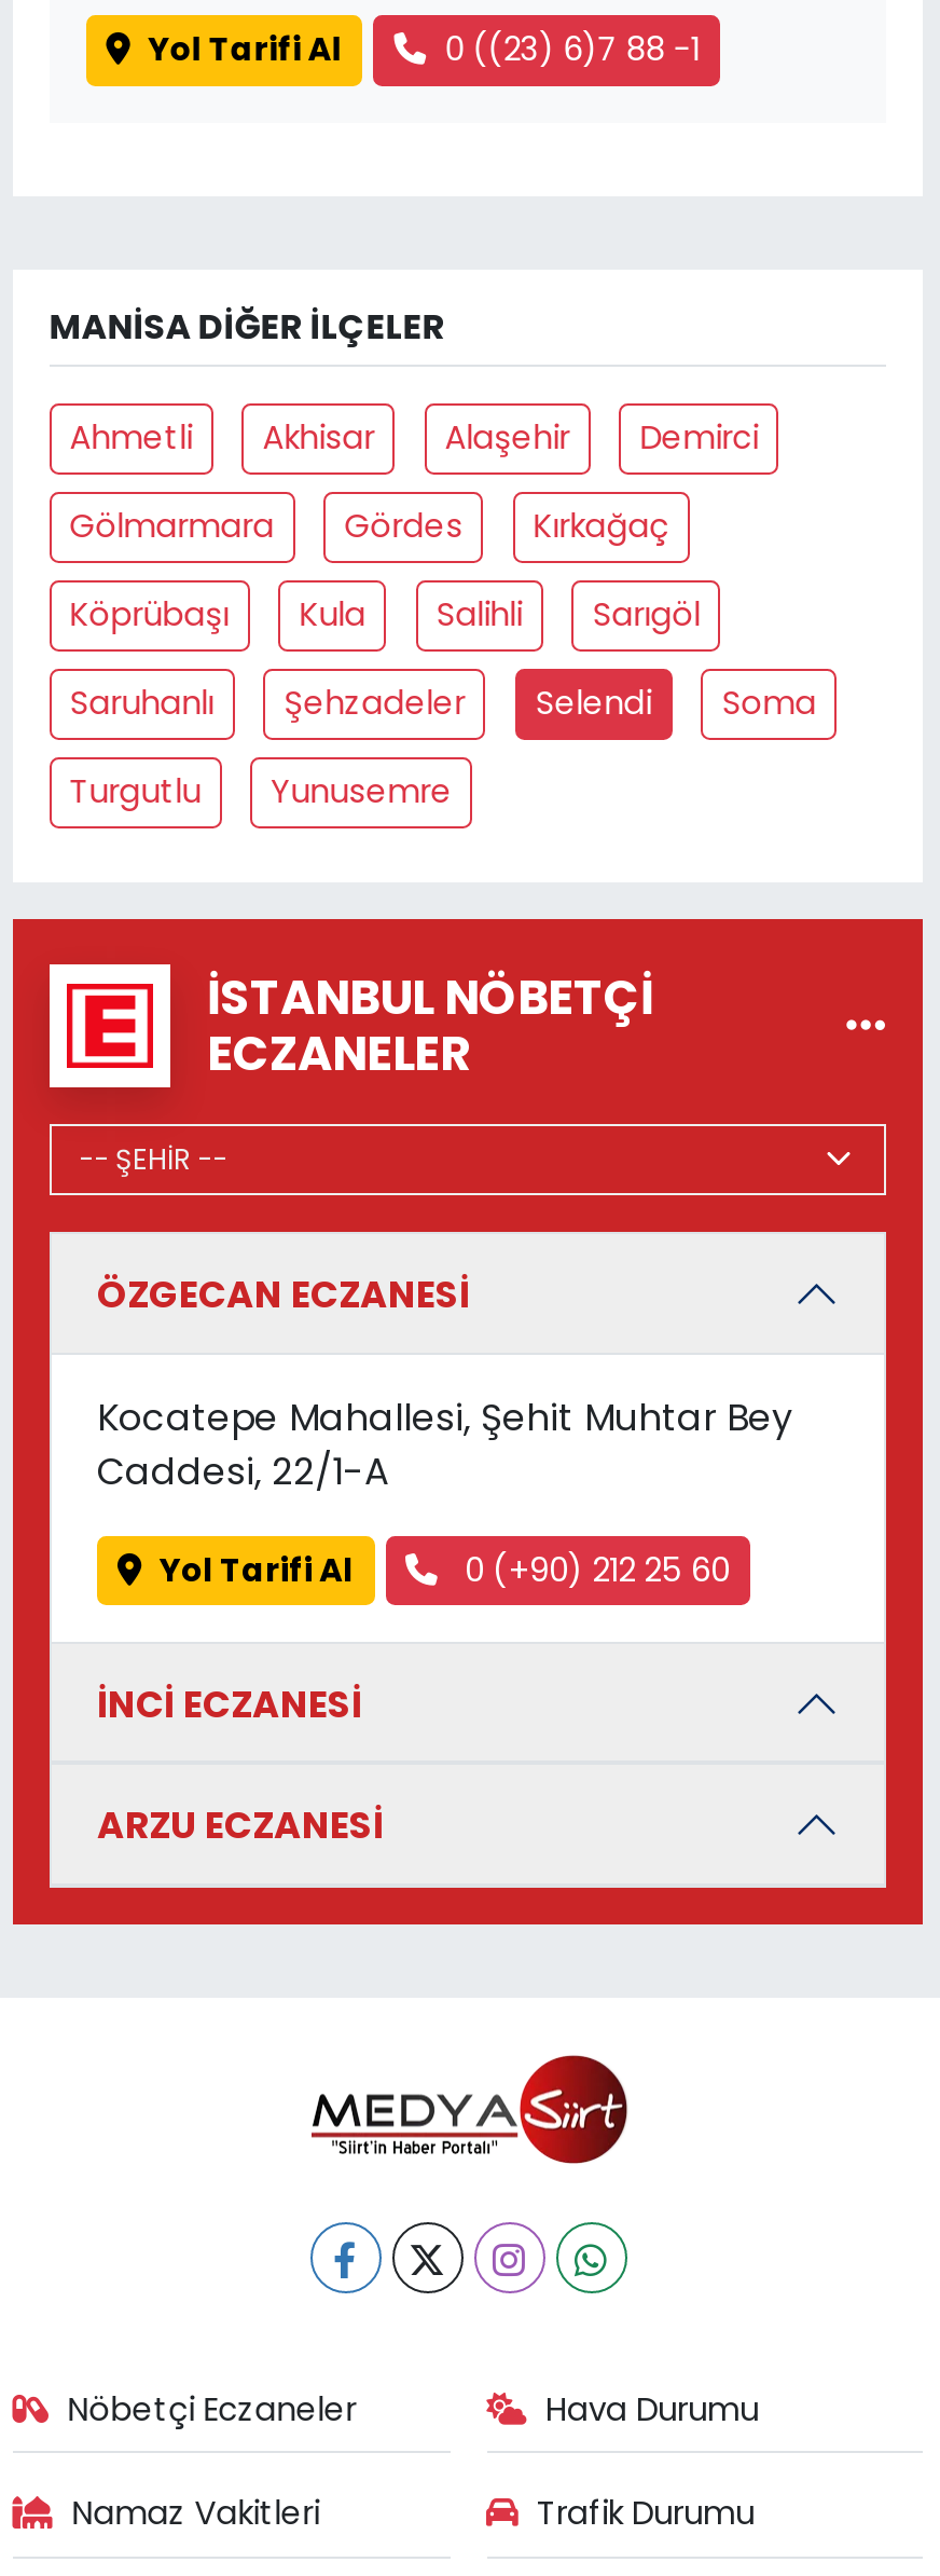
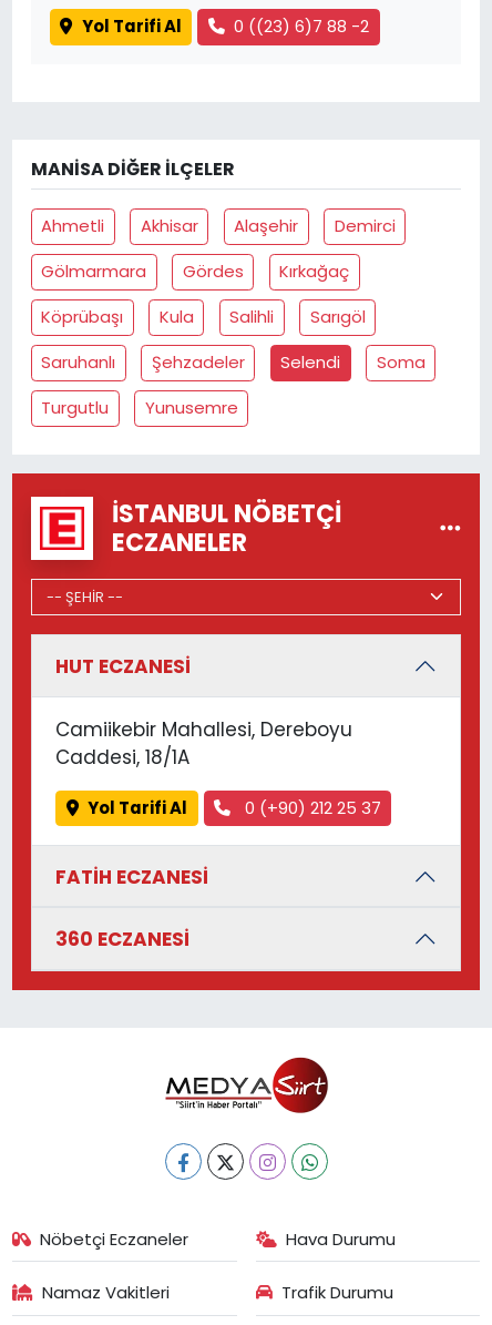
- 0 ((23) 6)7 88 -1
+ 0 ((23) 6)7 88 -2

- ÖZGECAN ECZANESİ
+ HUT ECZANESİ

- Kocatepe Mahallesi, Şehit Muhtar Bey
- Caddesi, 22/1-A
+ Camiikebir Mahallesi, Dereboyu
+ Caddesi, 18/1A

- 0 (+90) 212 25 60
+ 0 (+90) 212 25 37

- İNCİ ECZANESİ
+ FATİH ECZANESİ

- ARZU ECZANESİ
+ 360 ECZANESİ
